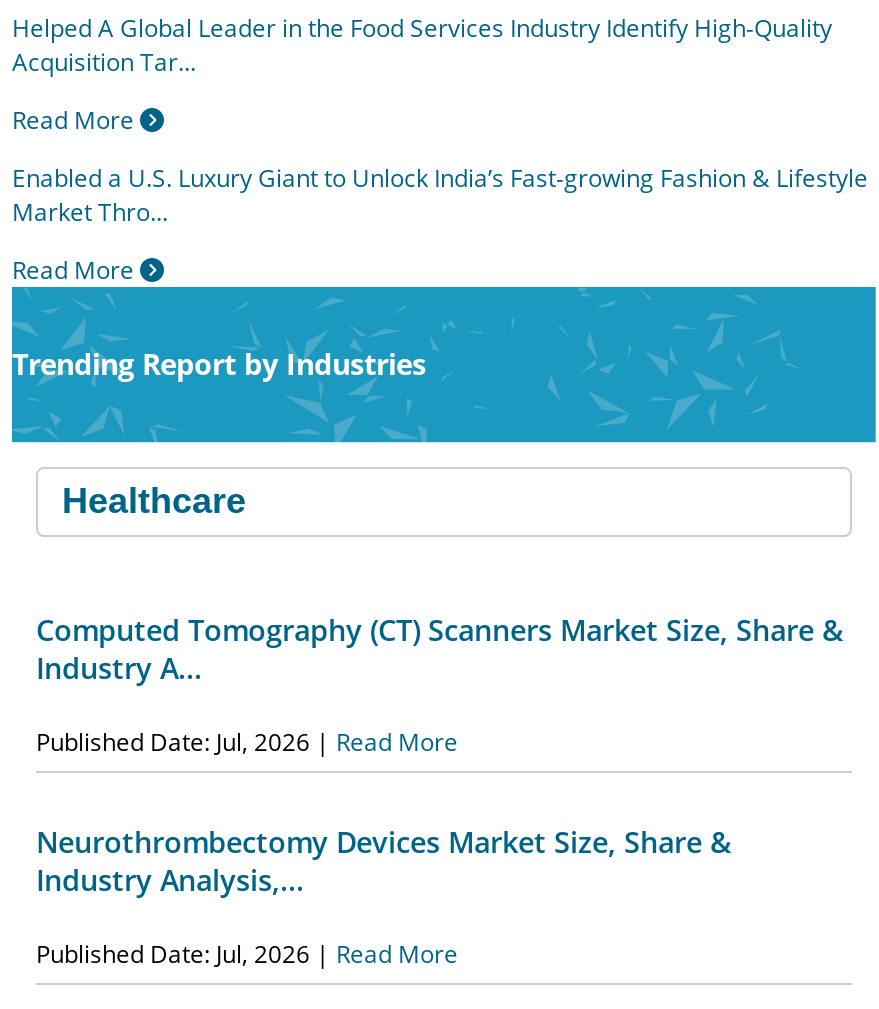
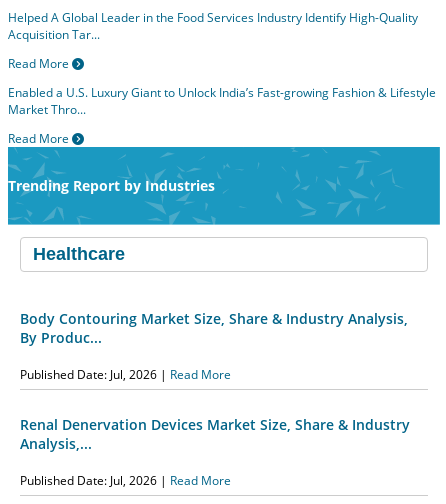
- Computed Tomography (CT) Scanners Market Size, Share &
- Industry A...
+ Body Contouring Market Size, Share & Industry Analysis,
+ By Produc...

- Neurothrombectomy Devices Market Size, Share &
- Industry Analysis,...
+ Renal Denervation Devices Market Size, Share & Industry
+ Analysis,...
